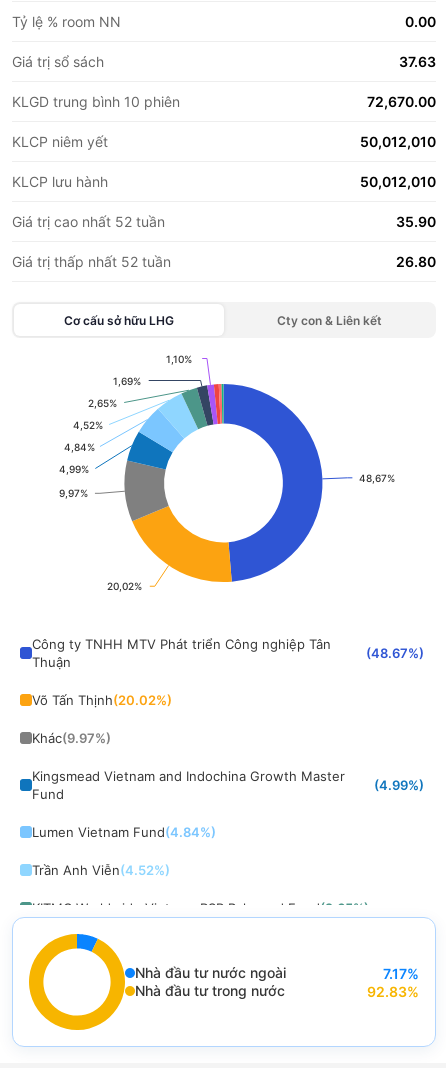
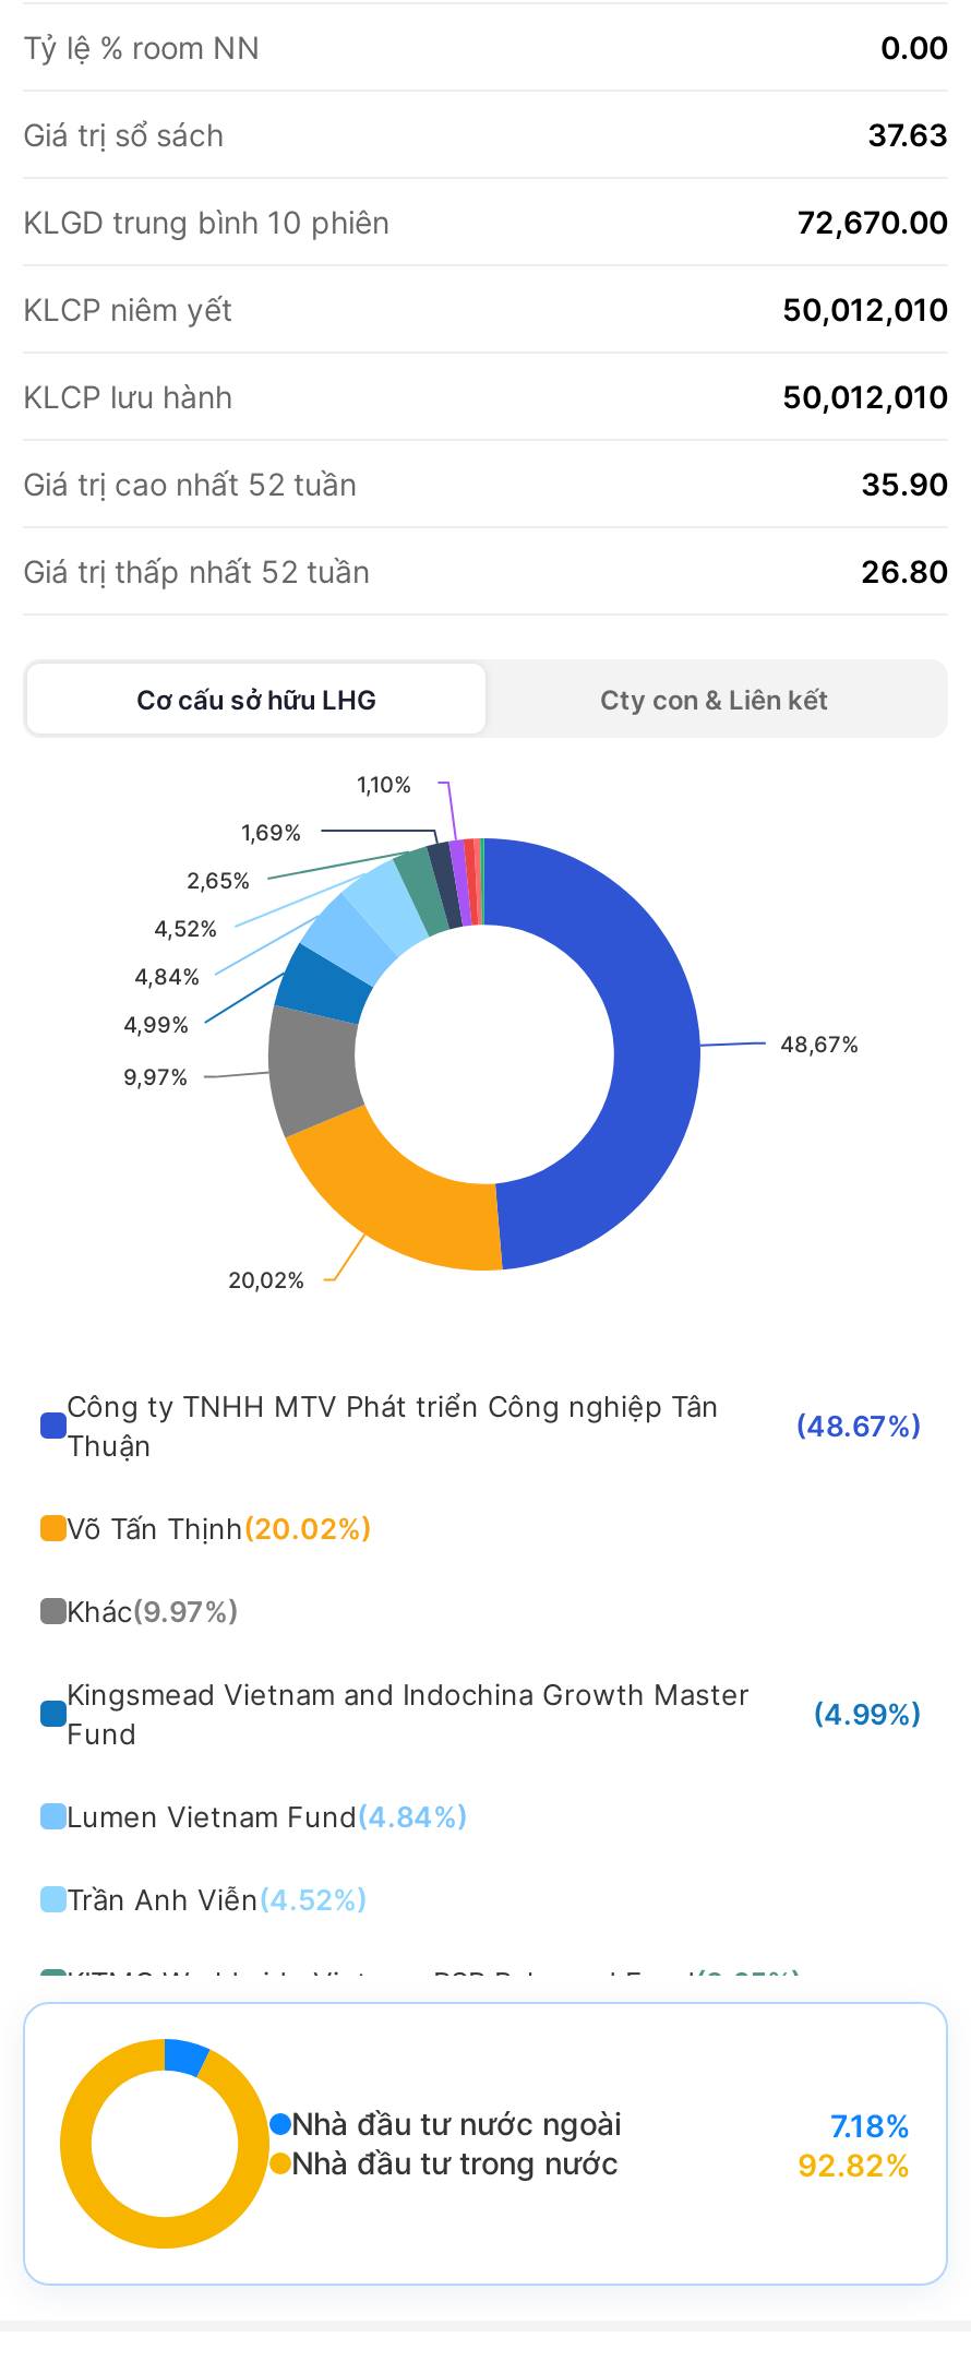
- 7.17%
+ 7.18%

- 92.83%
+ 92.82%
